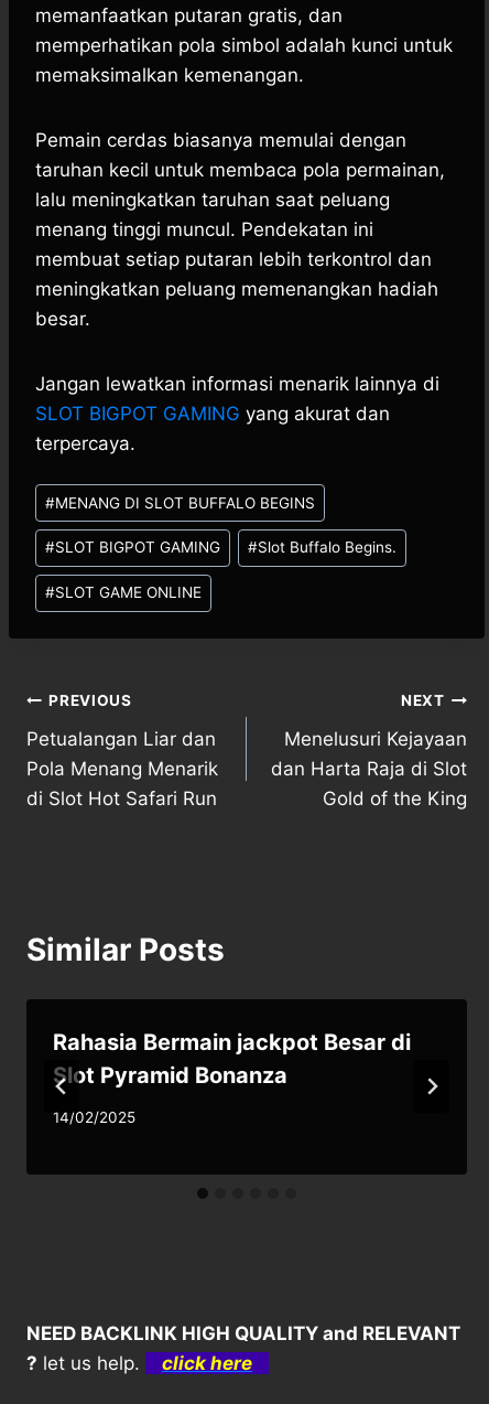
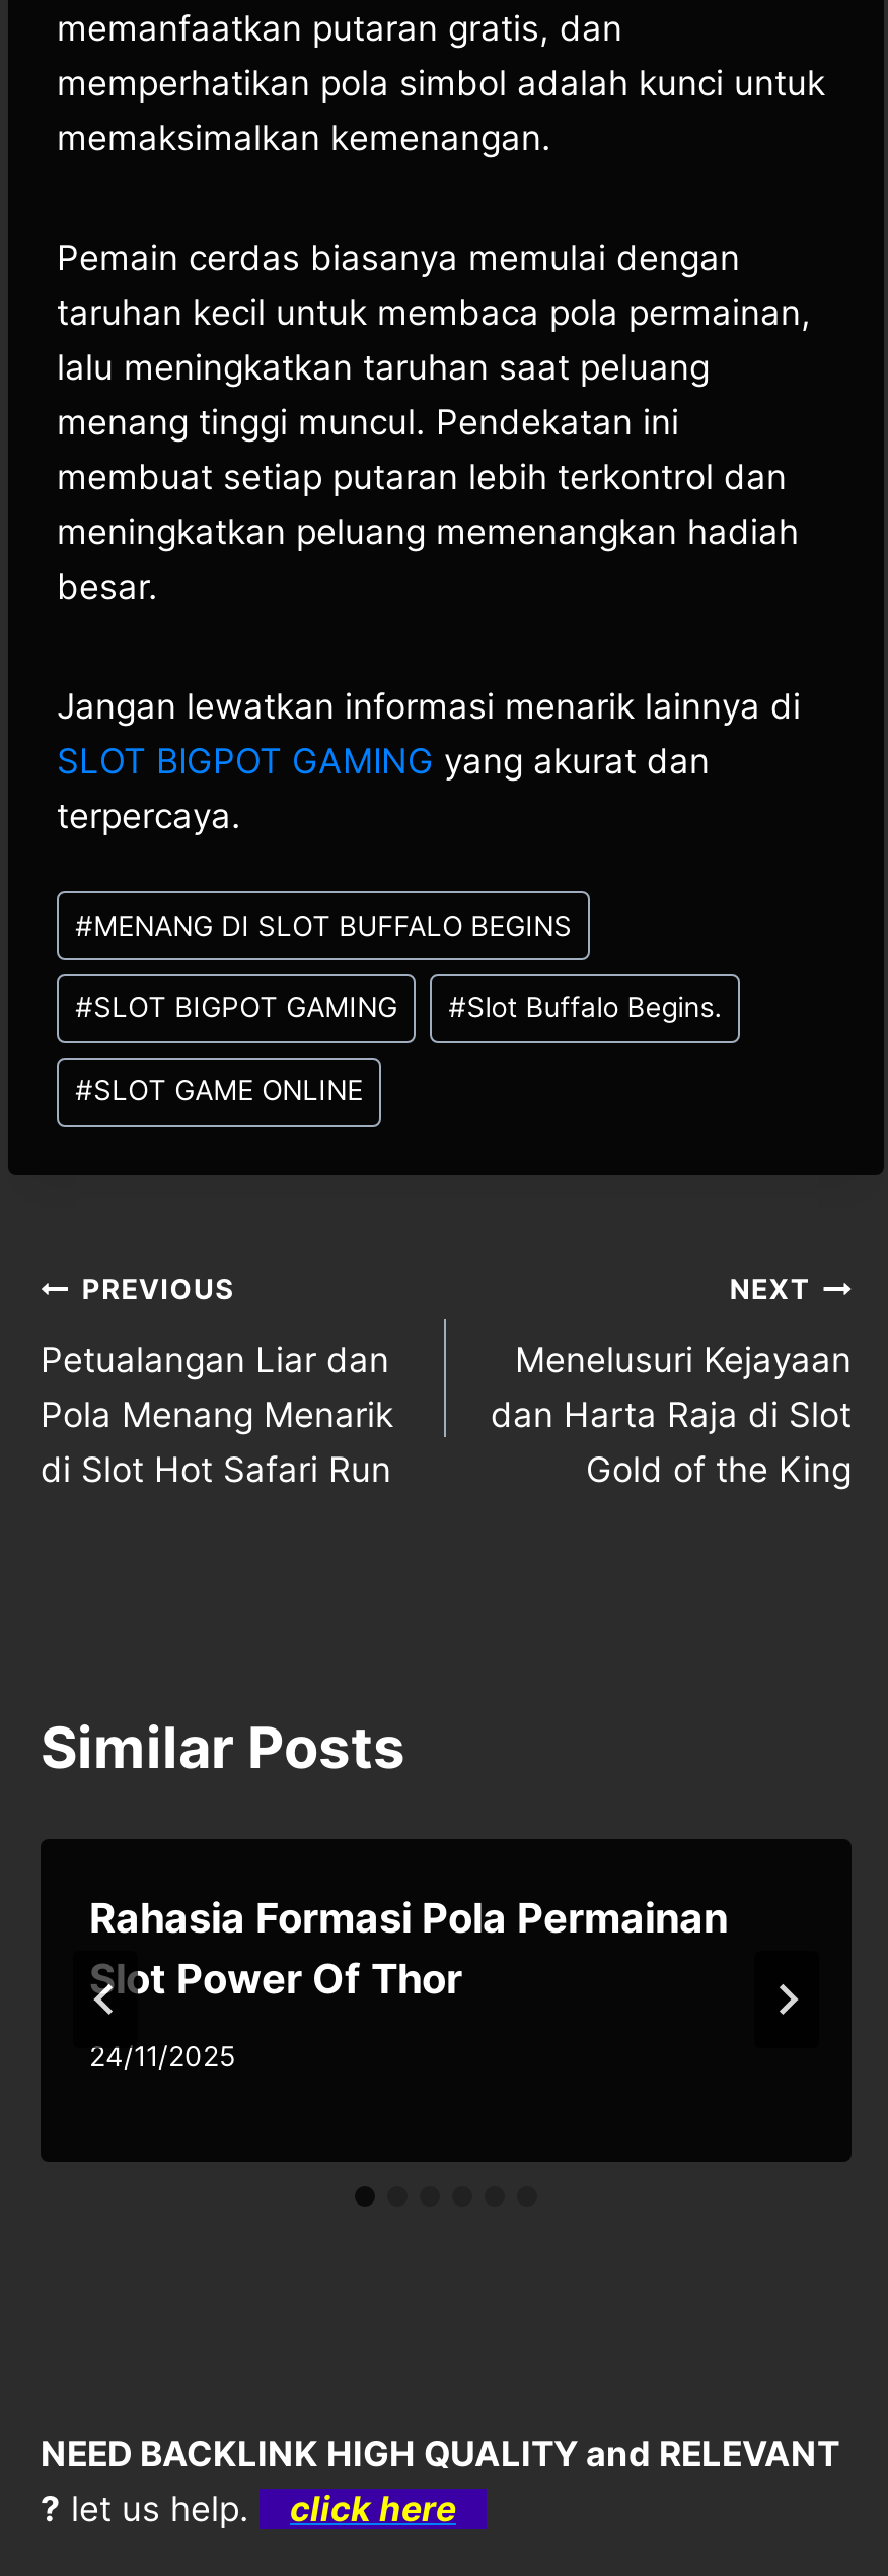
- Rahasia Bermain jackpot Besar di
- Slot Pyramid Bonanza
+ Rahasia Formasi Pola Permainan
+ Slot Power Of Thor

- 14/02/2025
+ 24/11/2025
